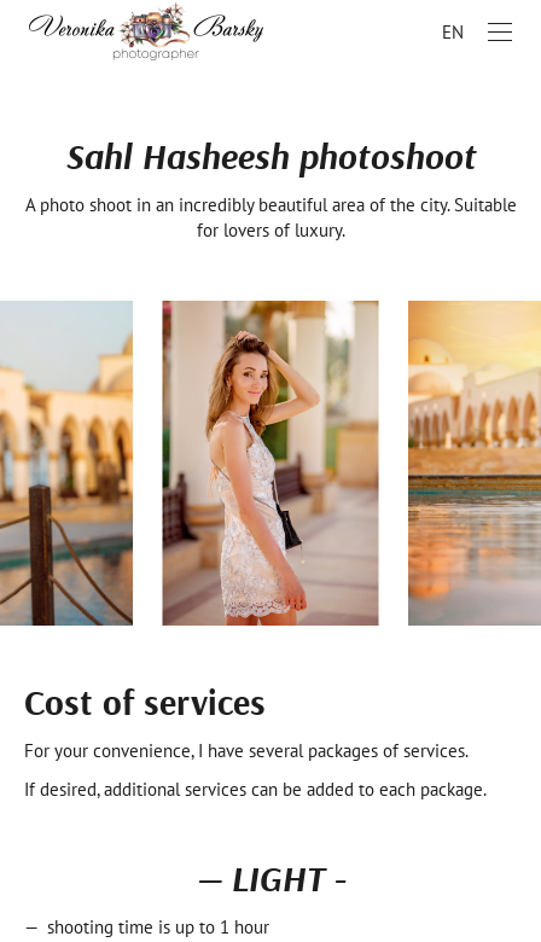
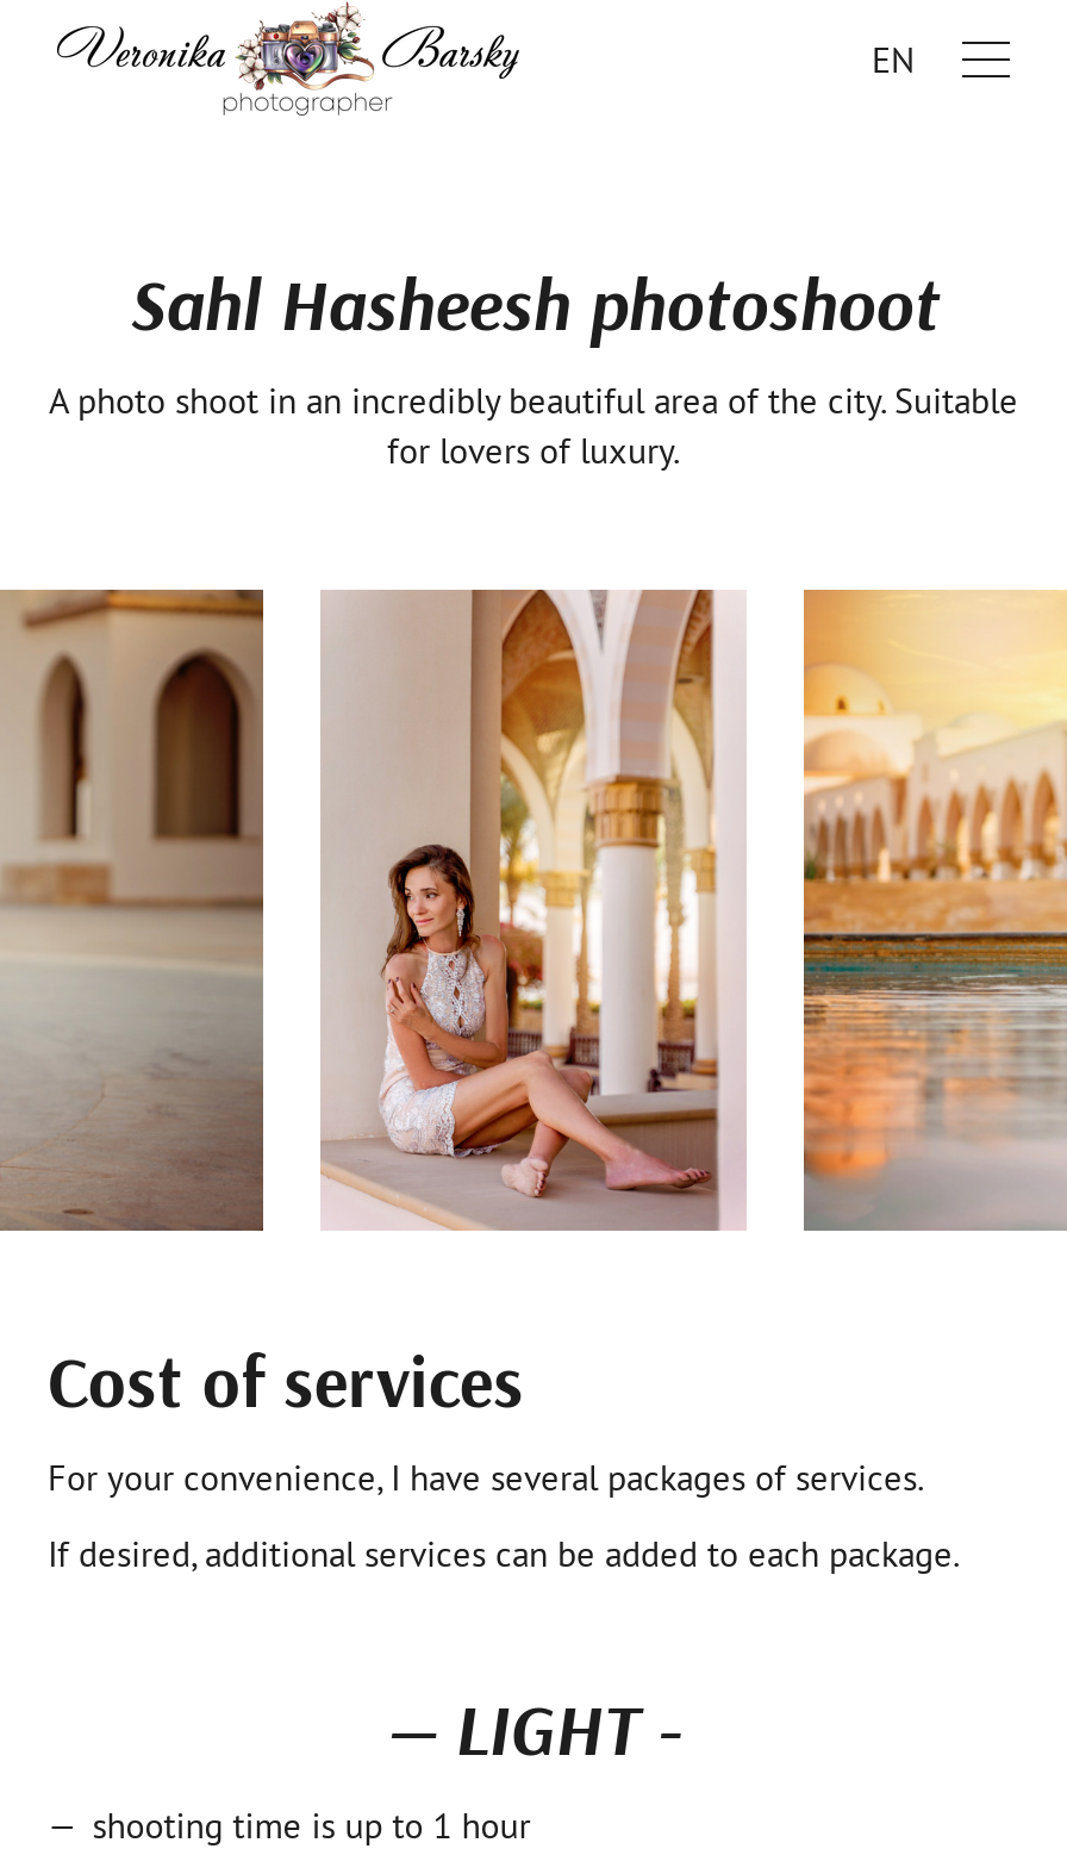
- [image]
+ [image]

- [image]
+ [image]
